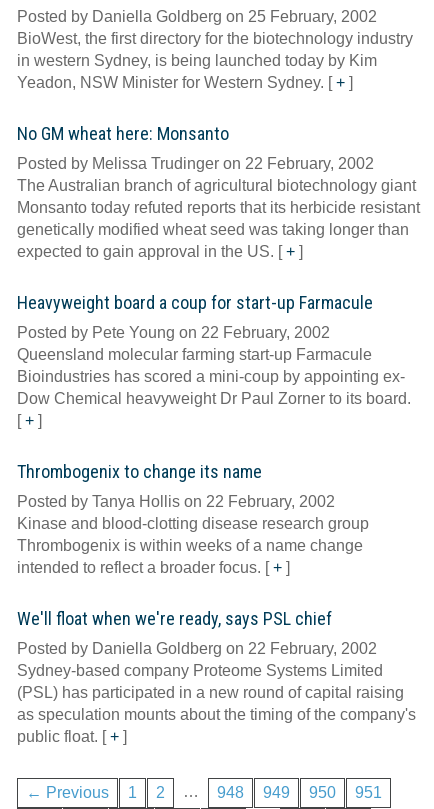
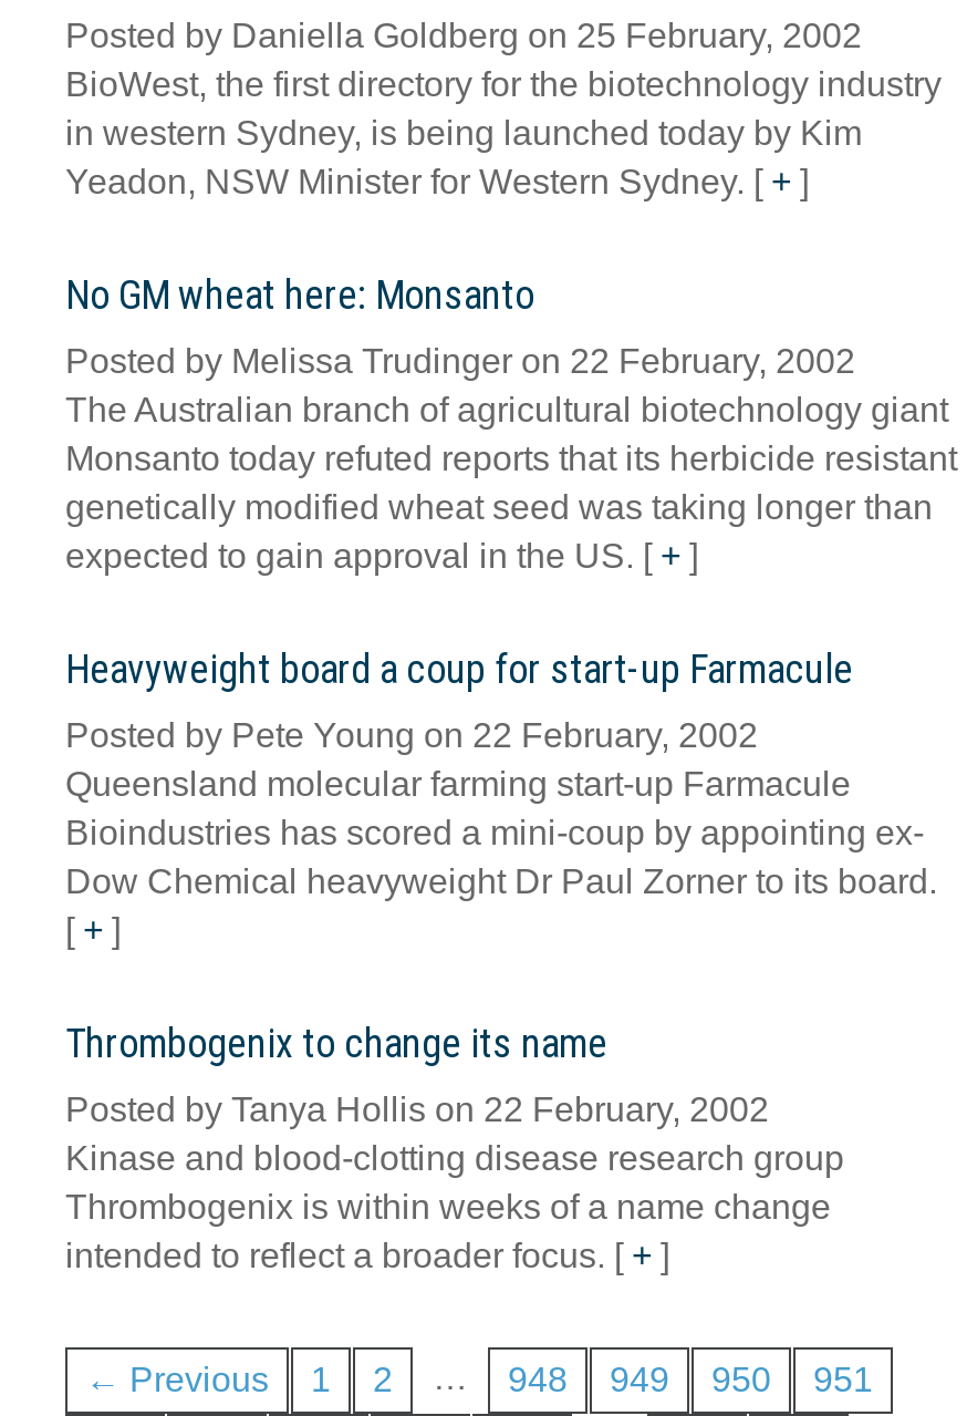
- We'll float when we're ready, says PSL chief
- Posted by Daniella Goldberg on 22 February, 2002
- Sydney-based company Proteome Systems Limited
- (PSL) has participated in a new round of capital raising
- as speculation mounts about the timing of the company's
- public float. [+]
